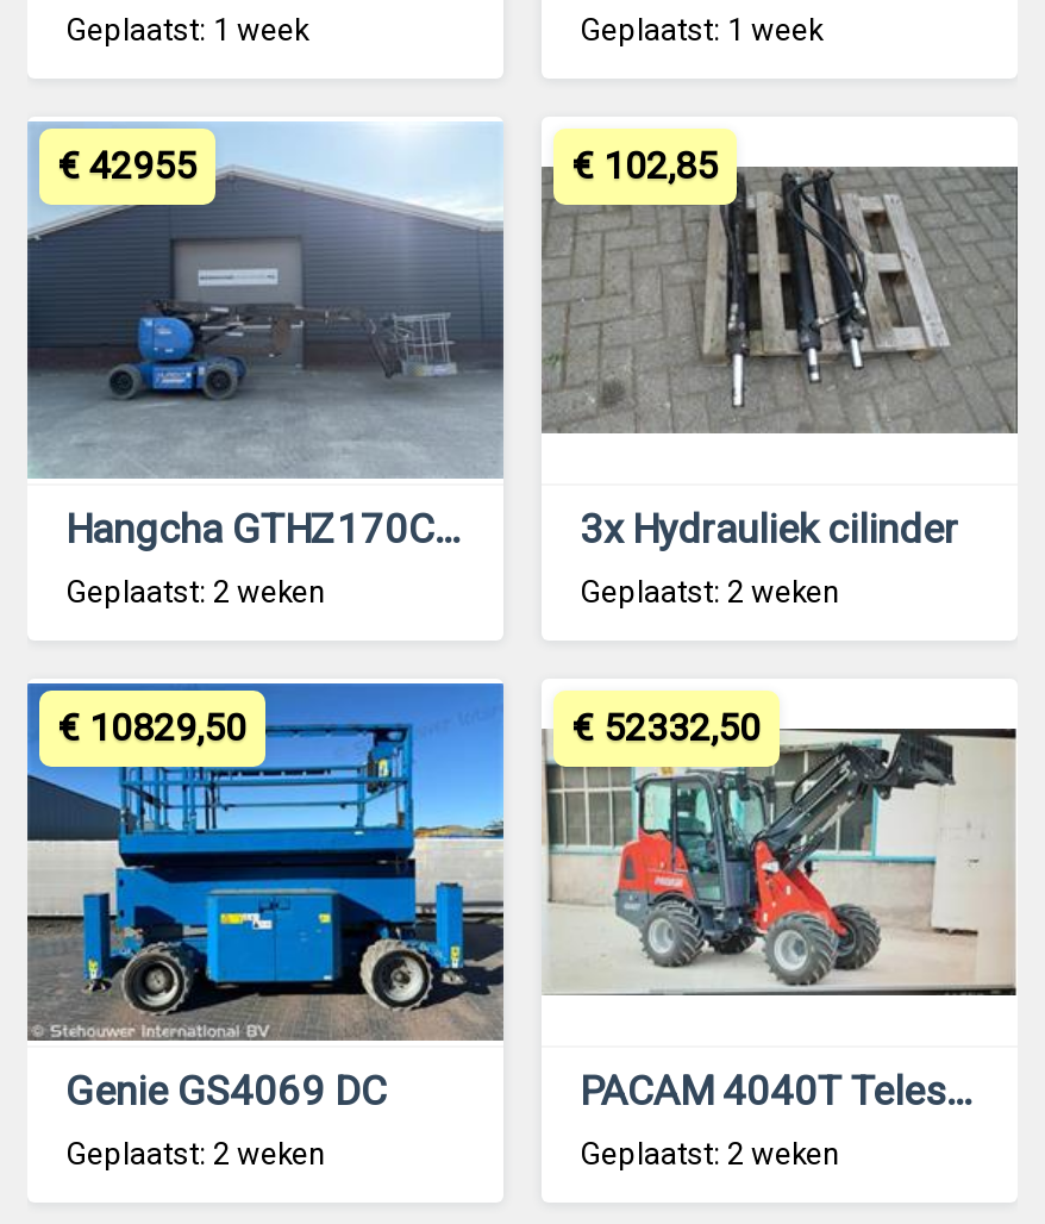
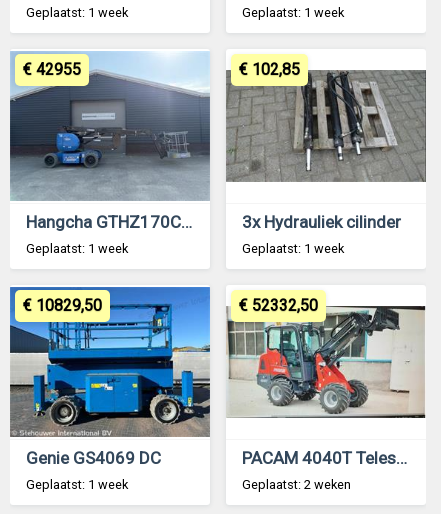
- Geplaatst: 2 weken
+ Geplaatst: 1 week

- Geplaatst: 2 weken
+ Geplaatst: 1 week

- Geplaatst: 2 weken
+ Geplaatst: 1 week
